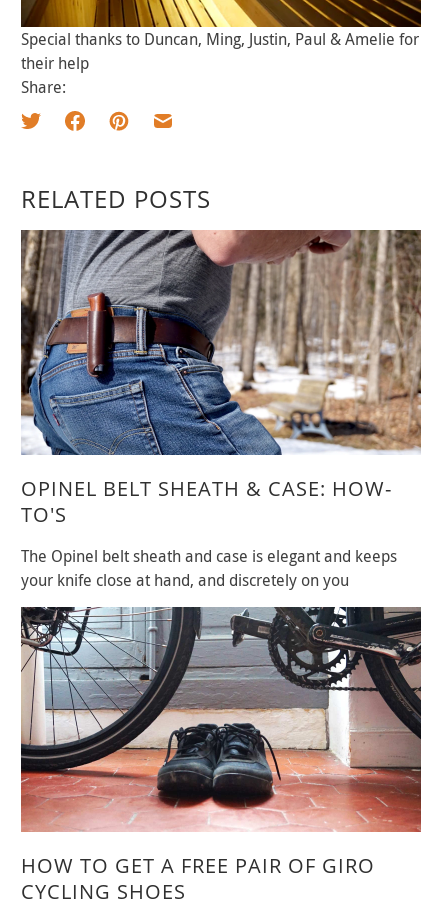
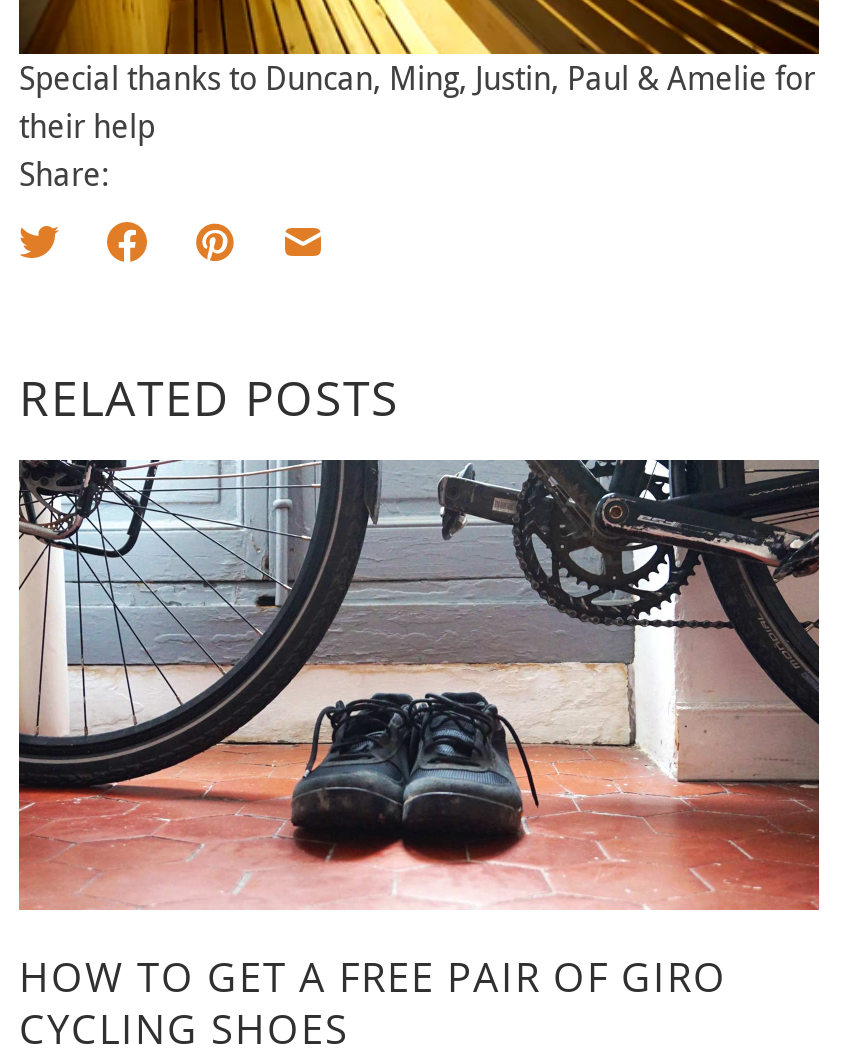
- [image]
- OPINEL BELT SHEATH & CASE: HOW-
- TO'S
- The Opinel belt sheath and case is elegant and keeps
- your knife close at hand, and discretely on you
